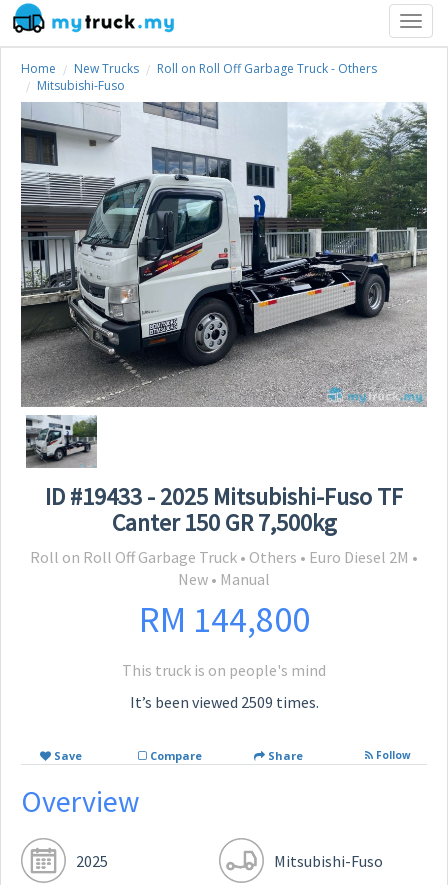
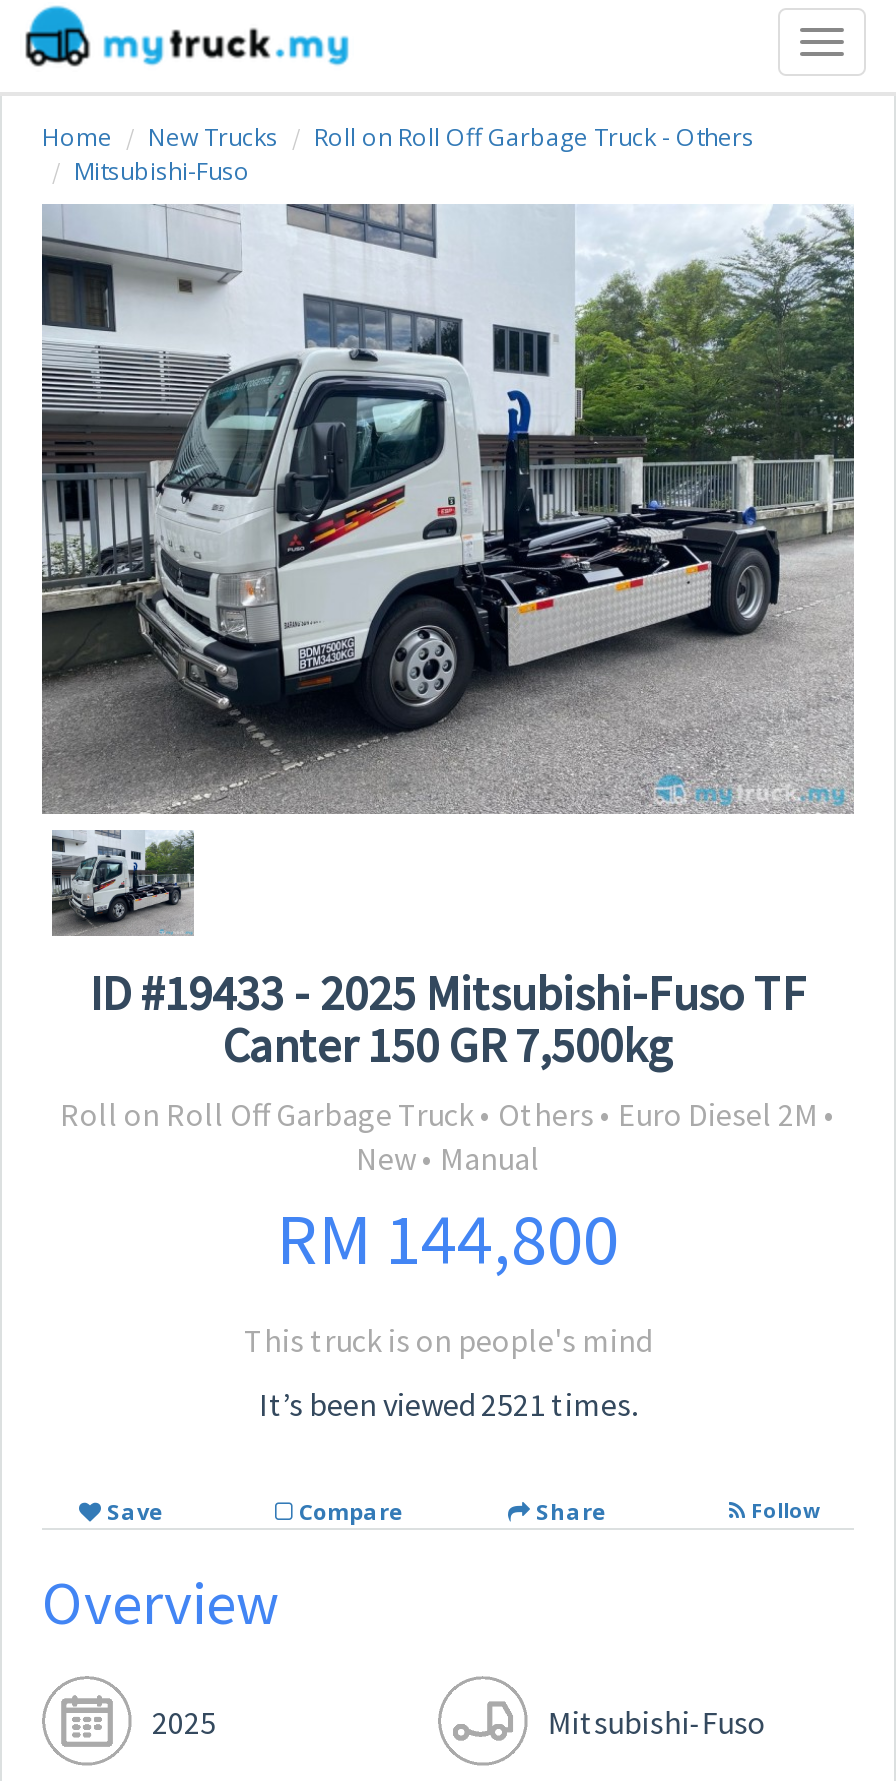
- It’s been viewed 2509 times.
+ It’s been viewed 2521 times.
